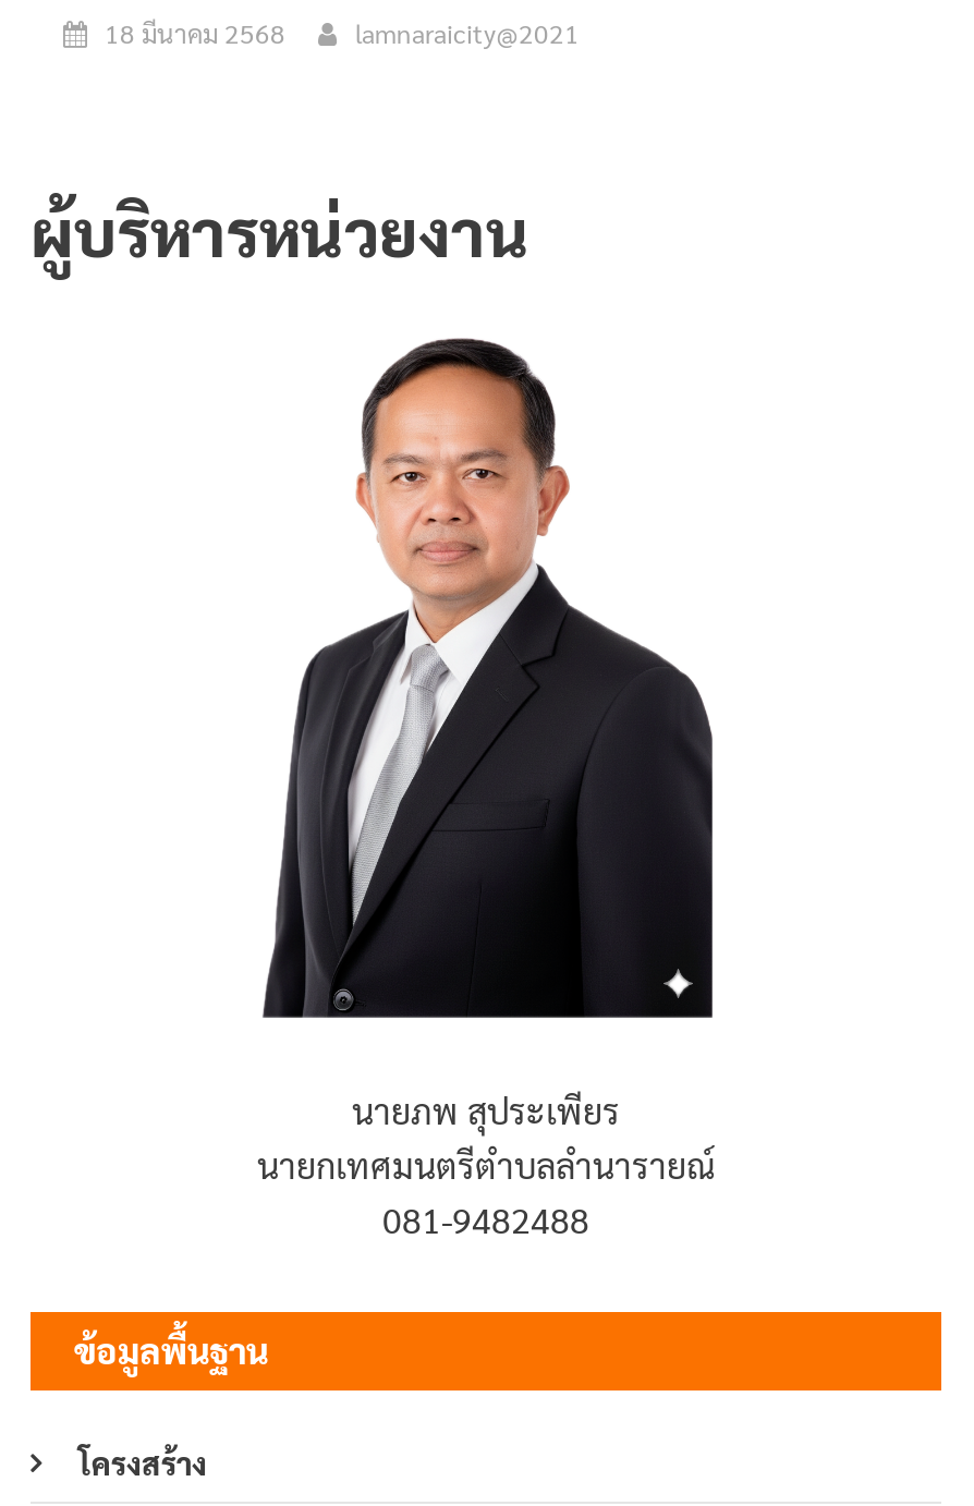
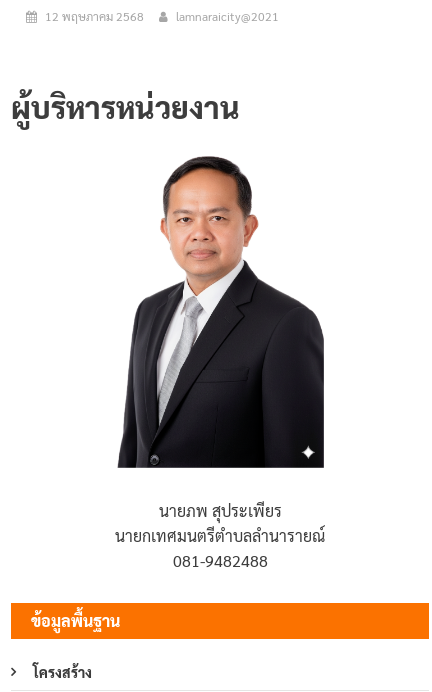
- 18 มีนาคม 2568
+ 12 พฤษภาคม 2568
